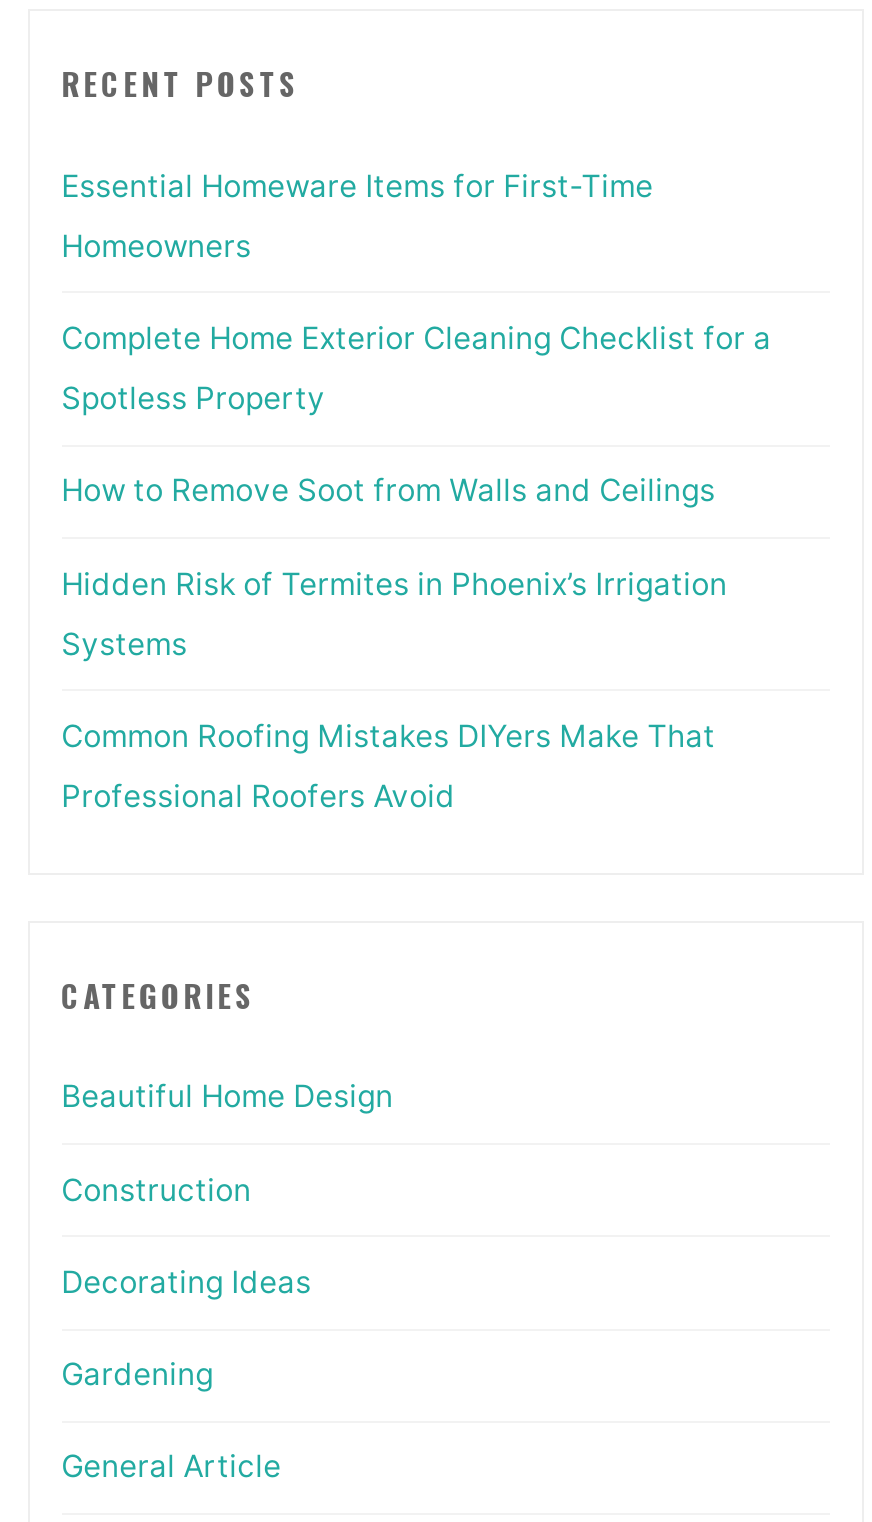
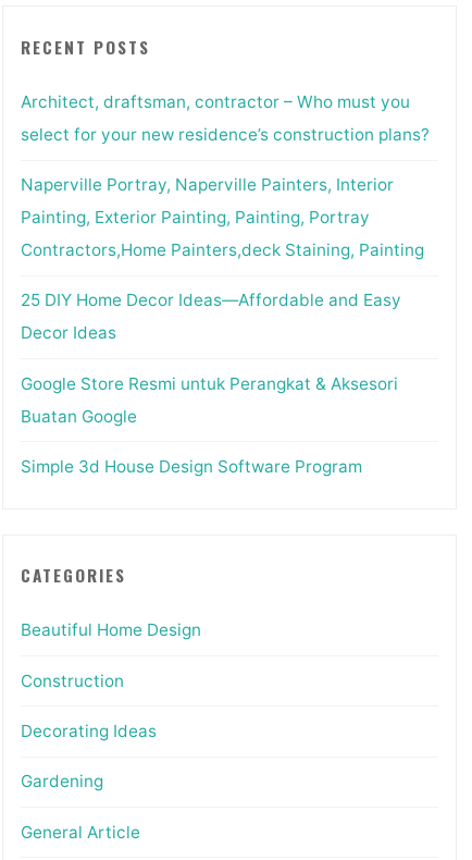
- Essential Homeware Items for First-Time
- Homeowners
- Complete Home Exterior Cleaning Checklist for a
- Spotless Property
- How to Remove Soot from Walls and Ceilings
- Hidden Risk of Termites in Phoenix’s Irrigation
- Systems
- Common Roofing Mistakes DIYers Make That
- Professional Roofers Avoid
+ Architect, draftsman, contractor – Who must you
+ select for your new residence’s construction plans?
+ Naperville Portray, Naperville Painters, Interior
+ Painting, Exterior Painting, Painting, Portray
+ Contractors,Home Painters,deck Staining, Painting
+ 25 DIY Home Decor Ideas—Affordable and Easy
+ Decor Ideas
+ Google Store Resmi untuk Perangkat & Aksesori
+ Buatan Google
+ Simple 3d House Design Software Program
